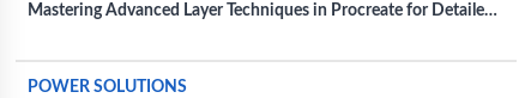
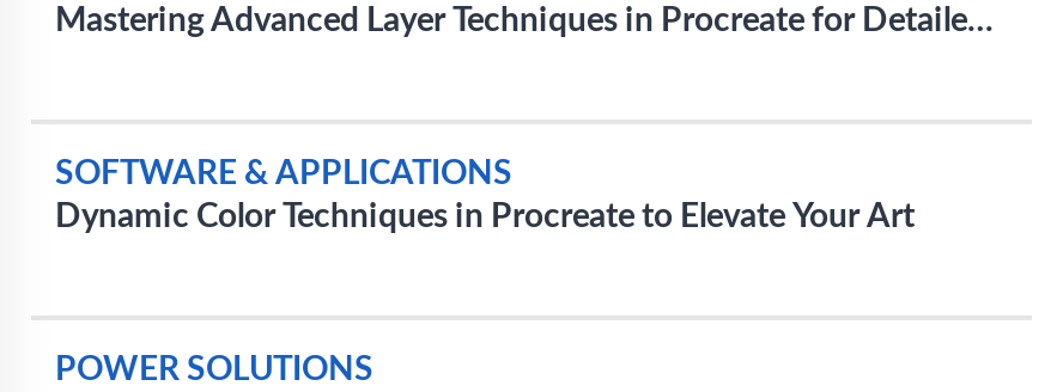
+ SOFTWARE & APPLICATIONS
+ Dynamic Color Techniques in Procreate to Elevate Your Art
